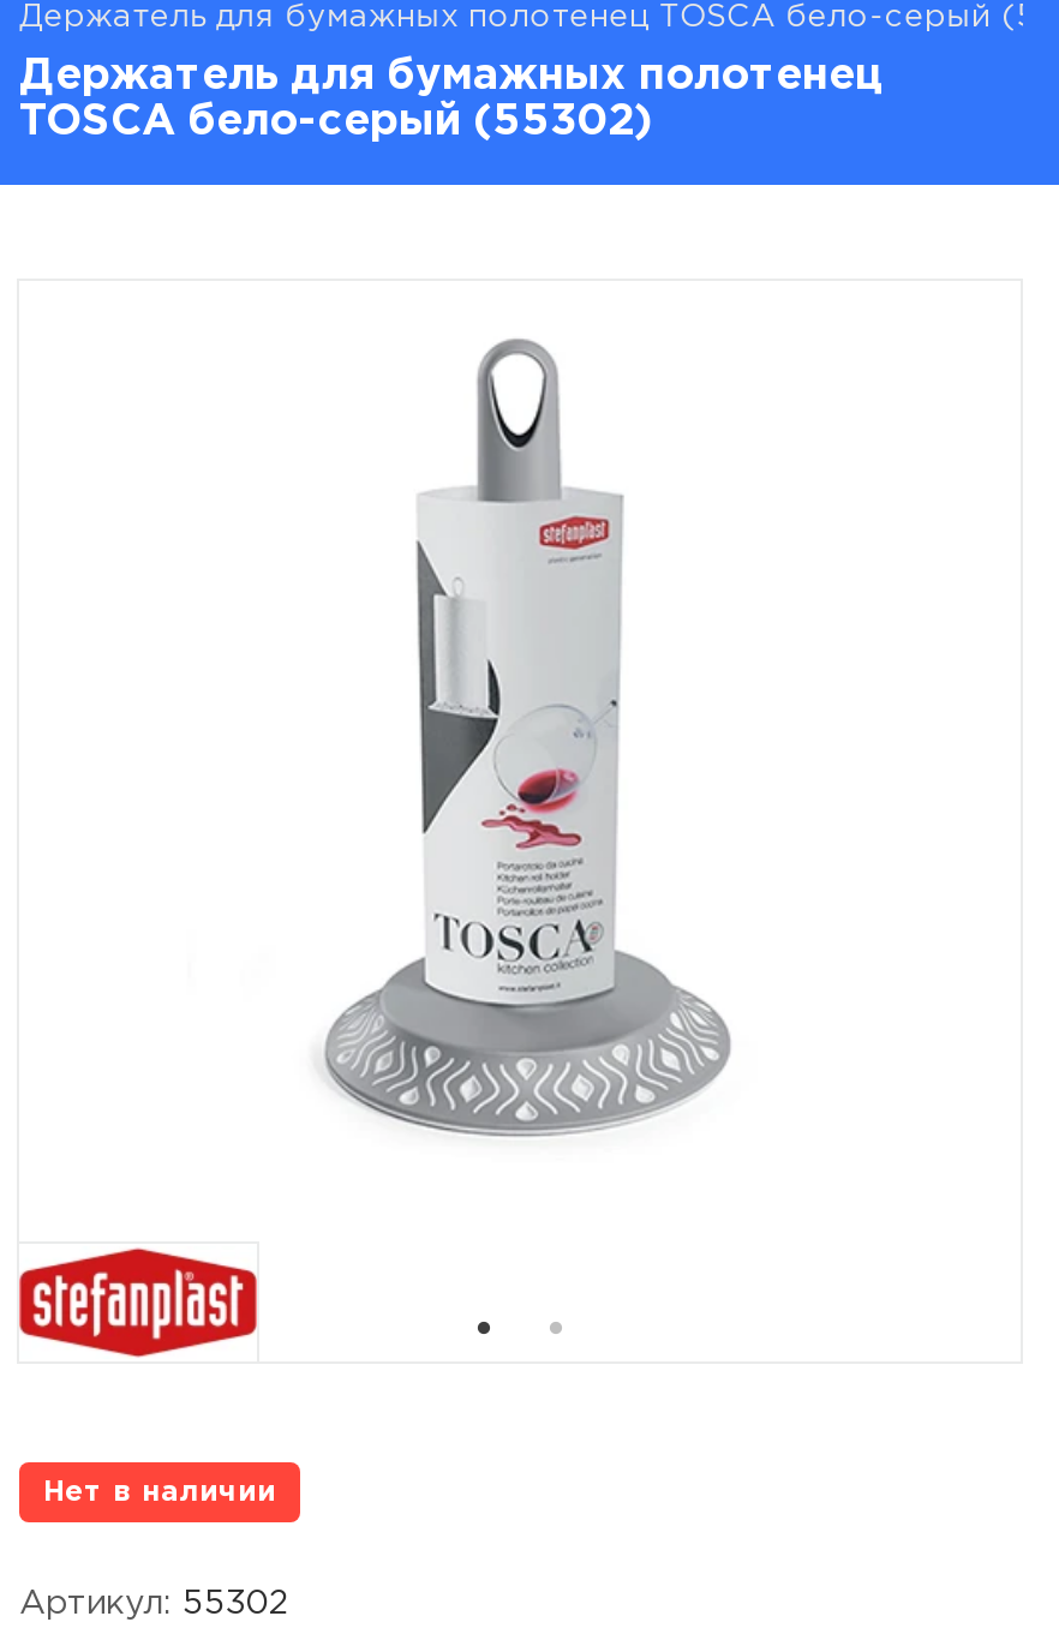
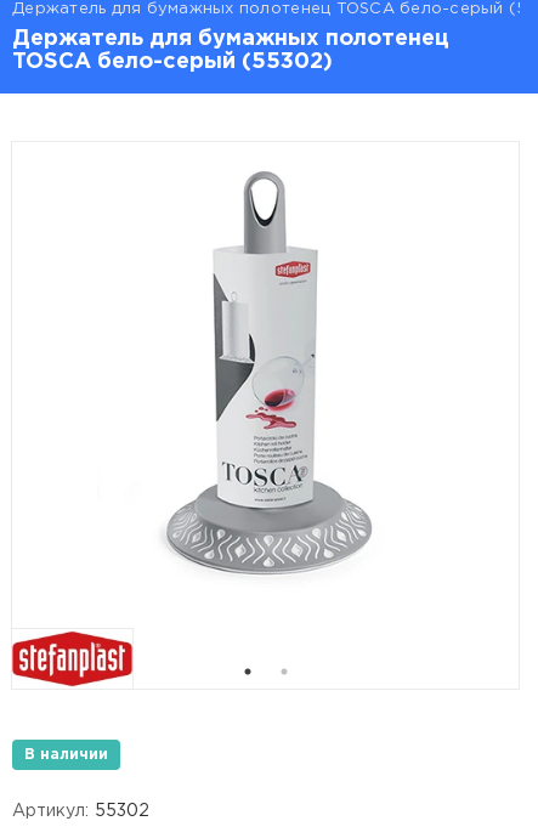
- Нет в наличии
+ В наличии
